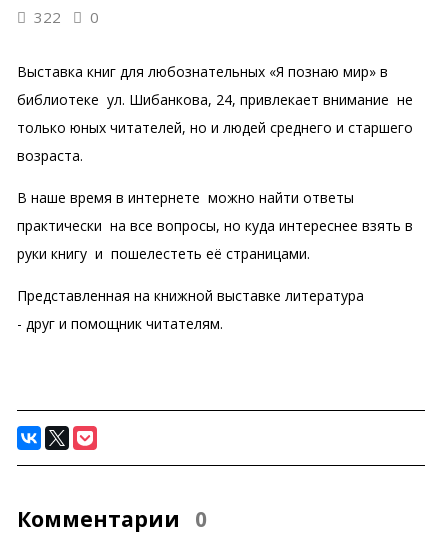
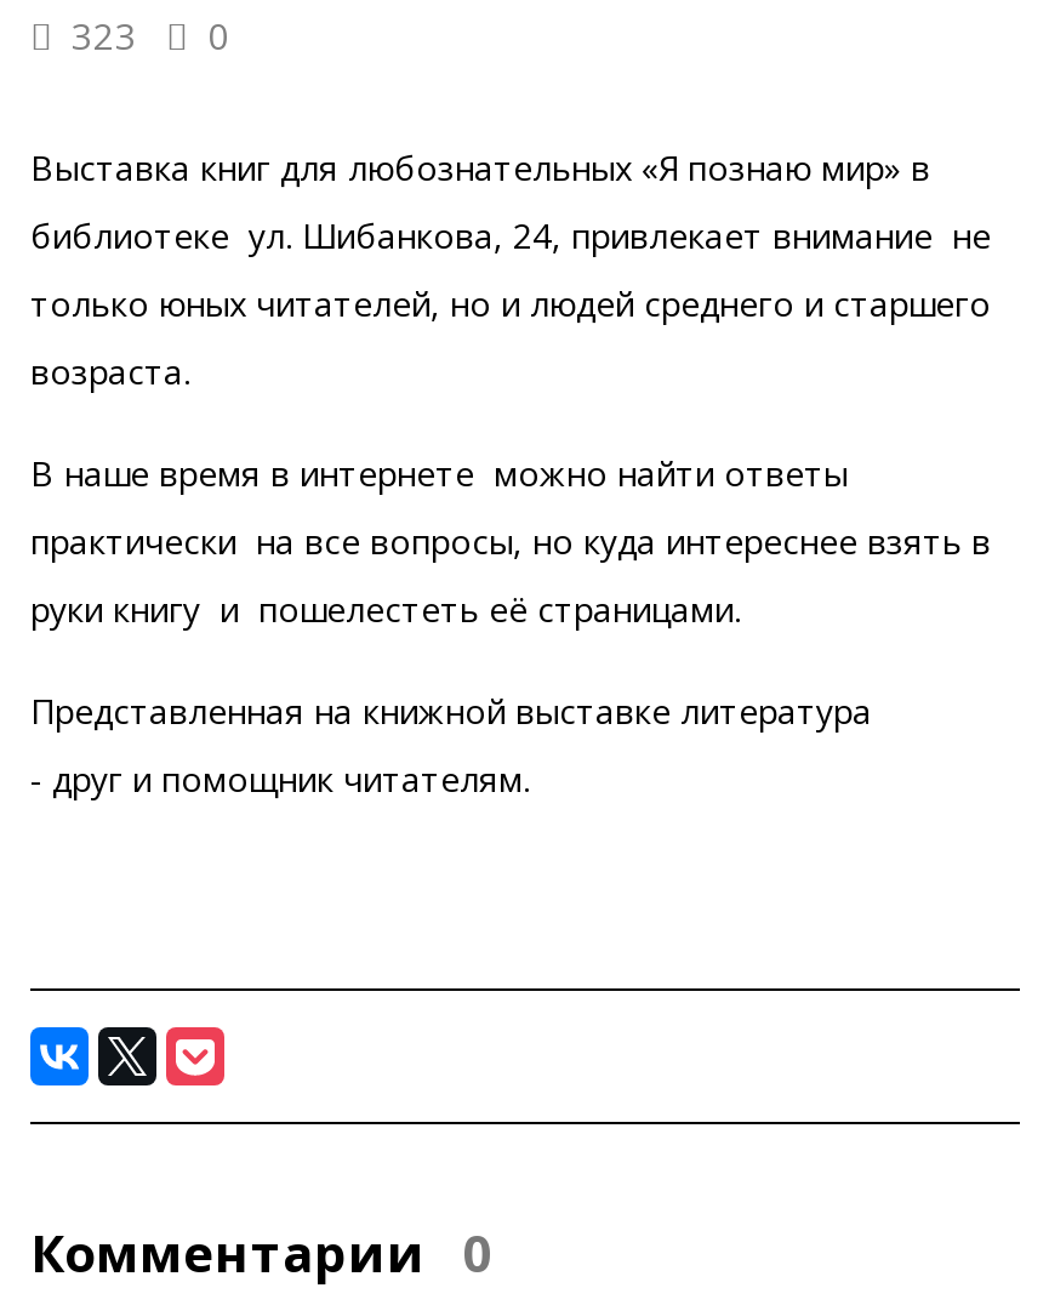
- 322 0
+ 323 0
